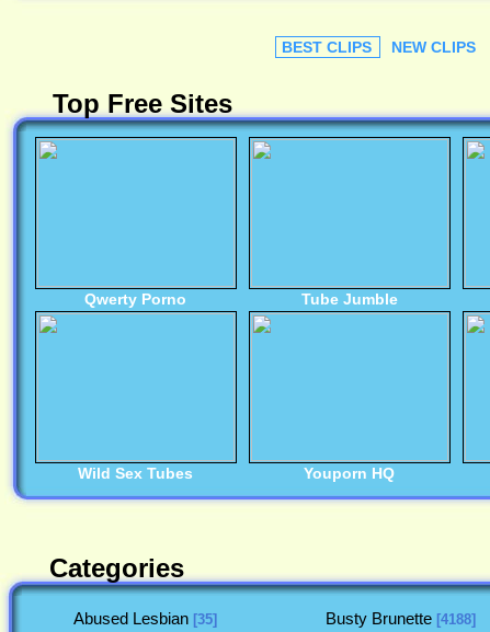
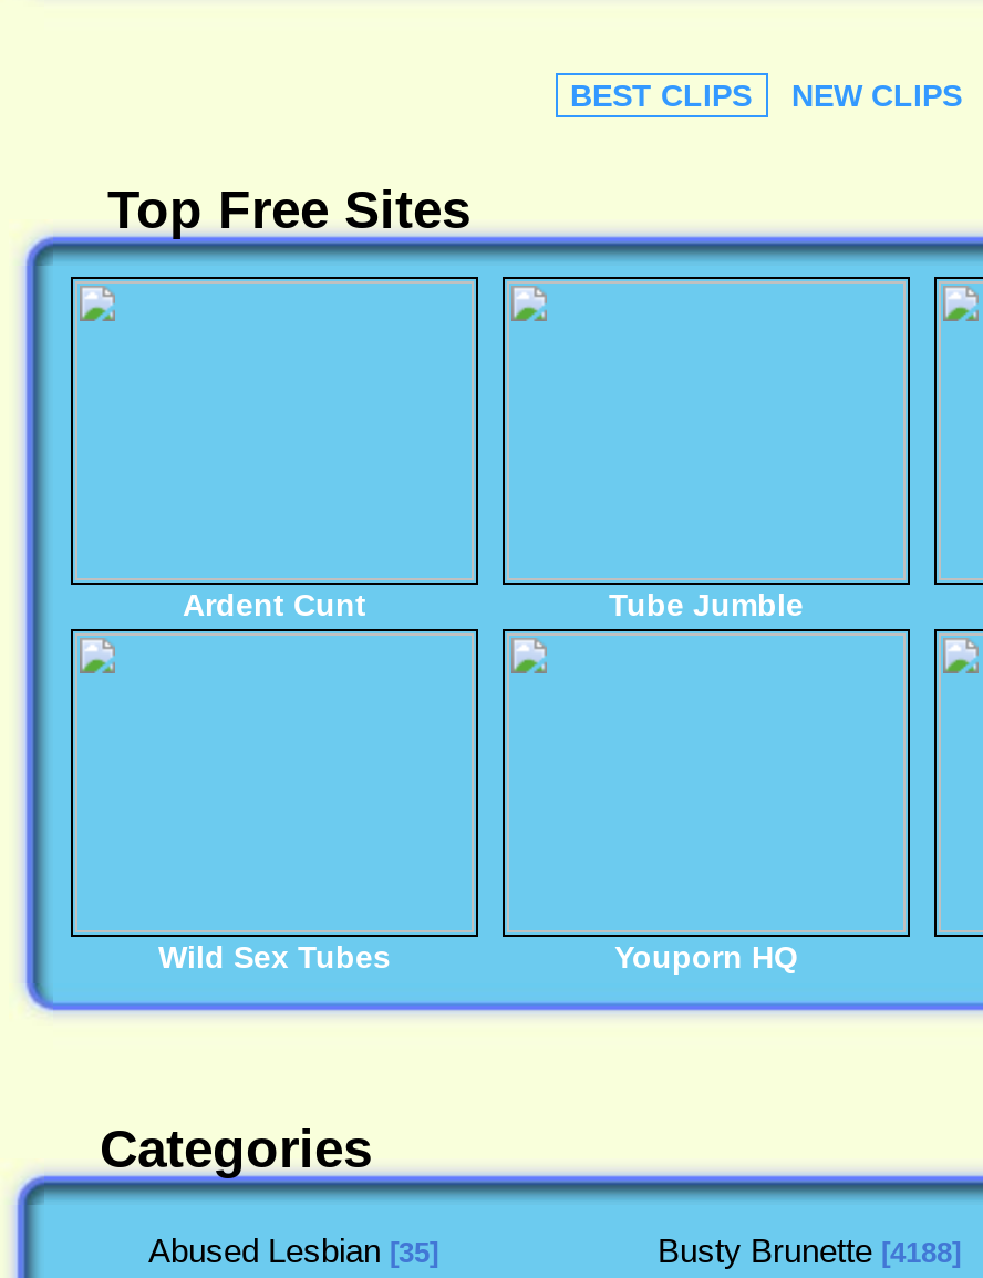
- Qwerty Porno
+ Ardent Cunt
